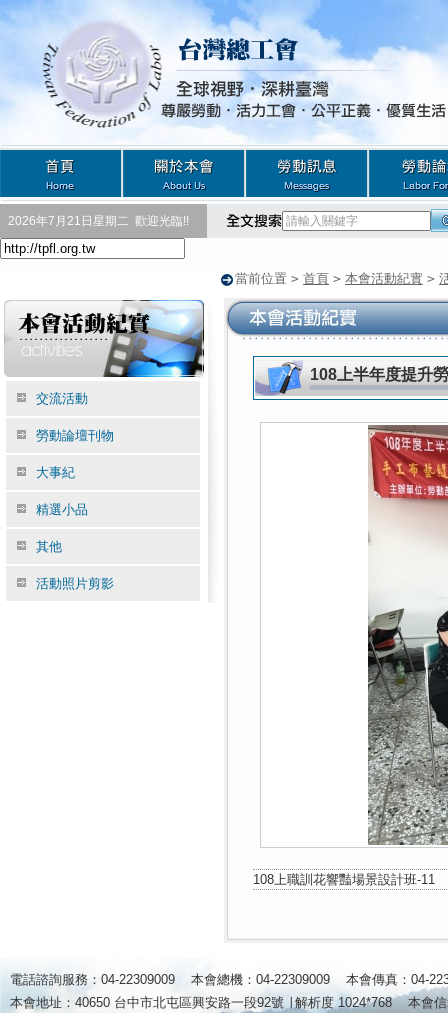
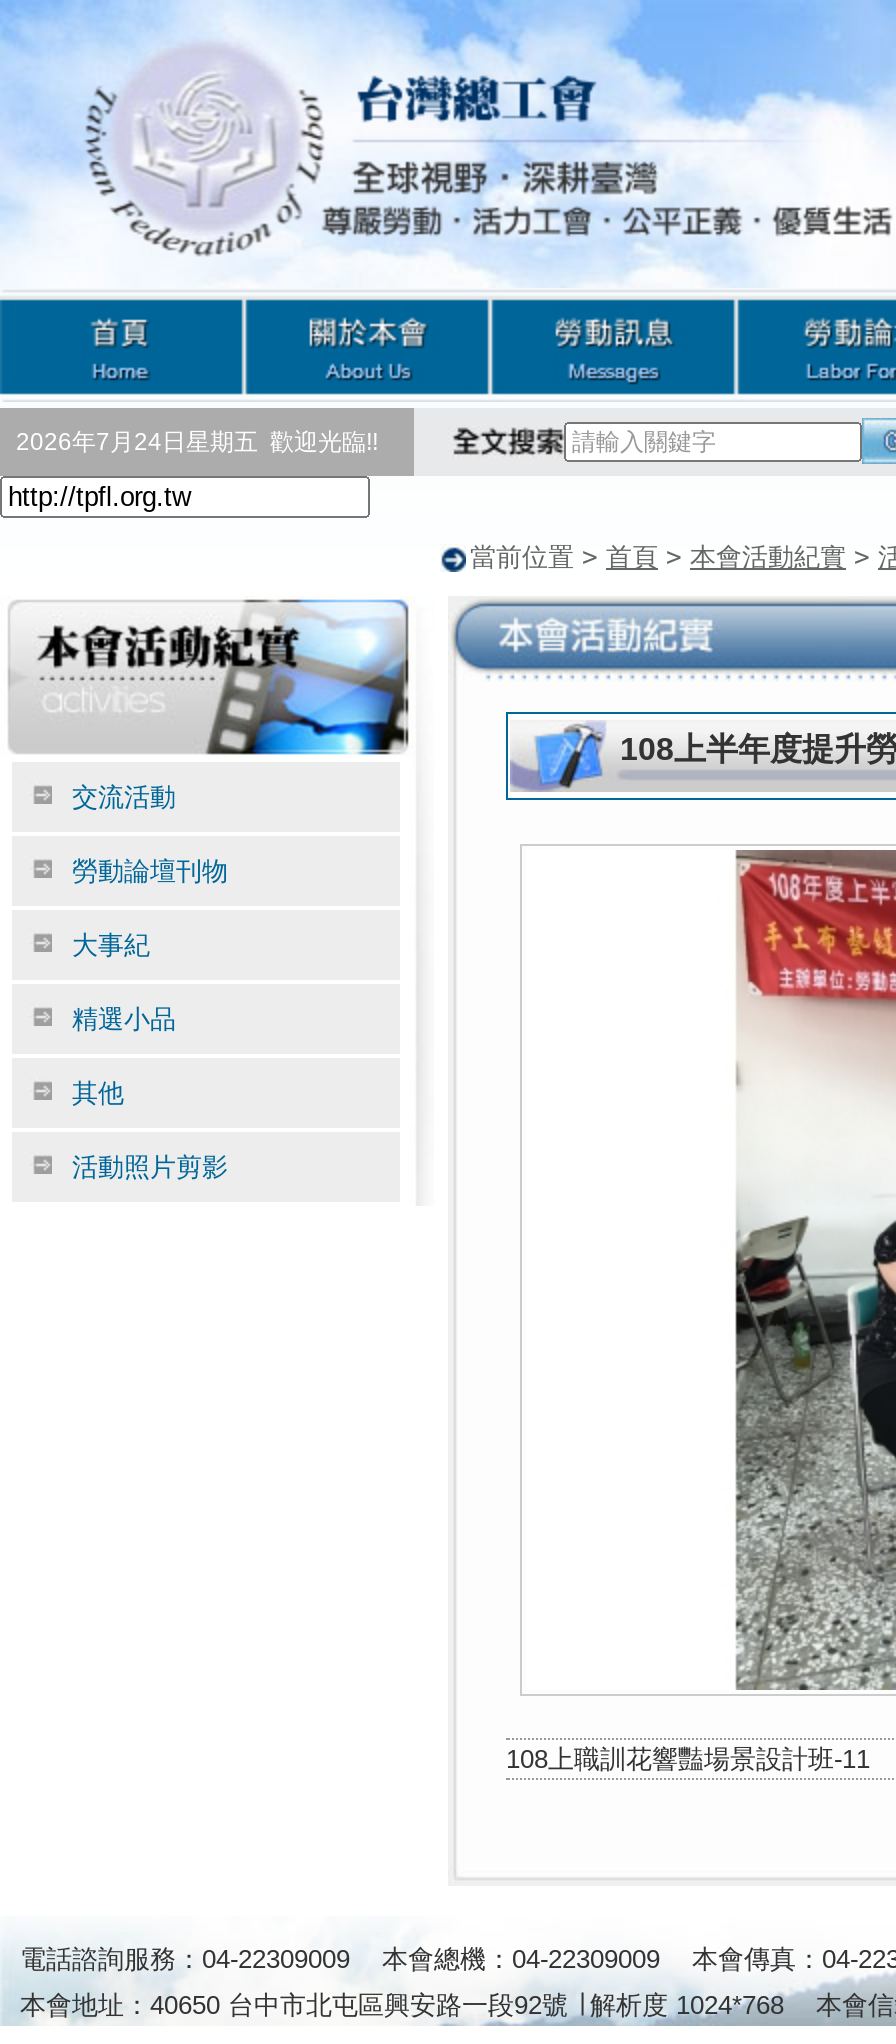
- 2026年7月21日星期二歡迎光臨!!
+ 2026年7月24日星期五歡迎光臨!!
